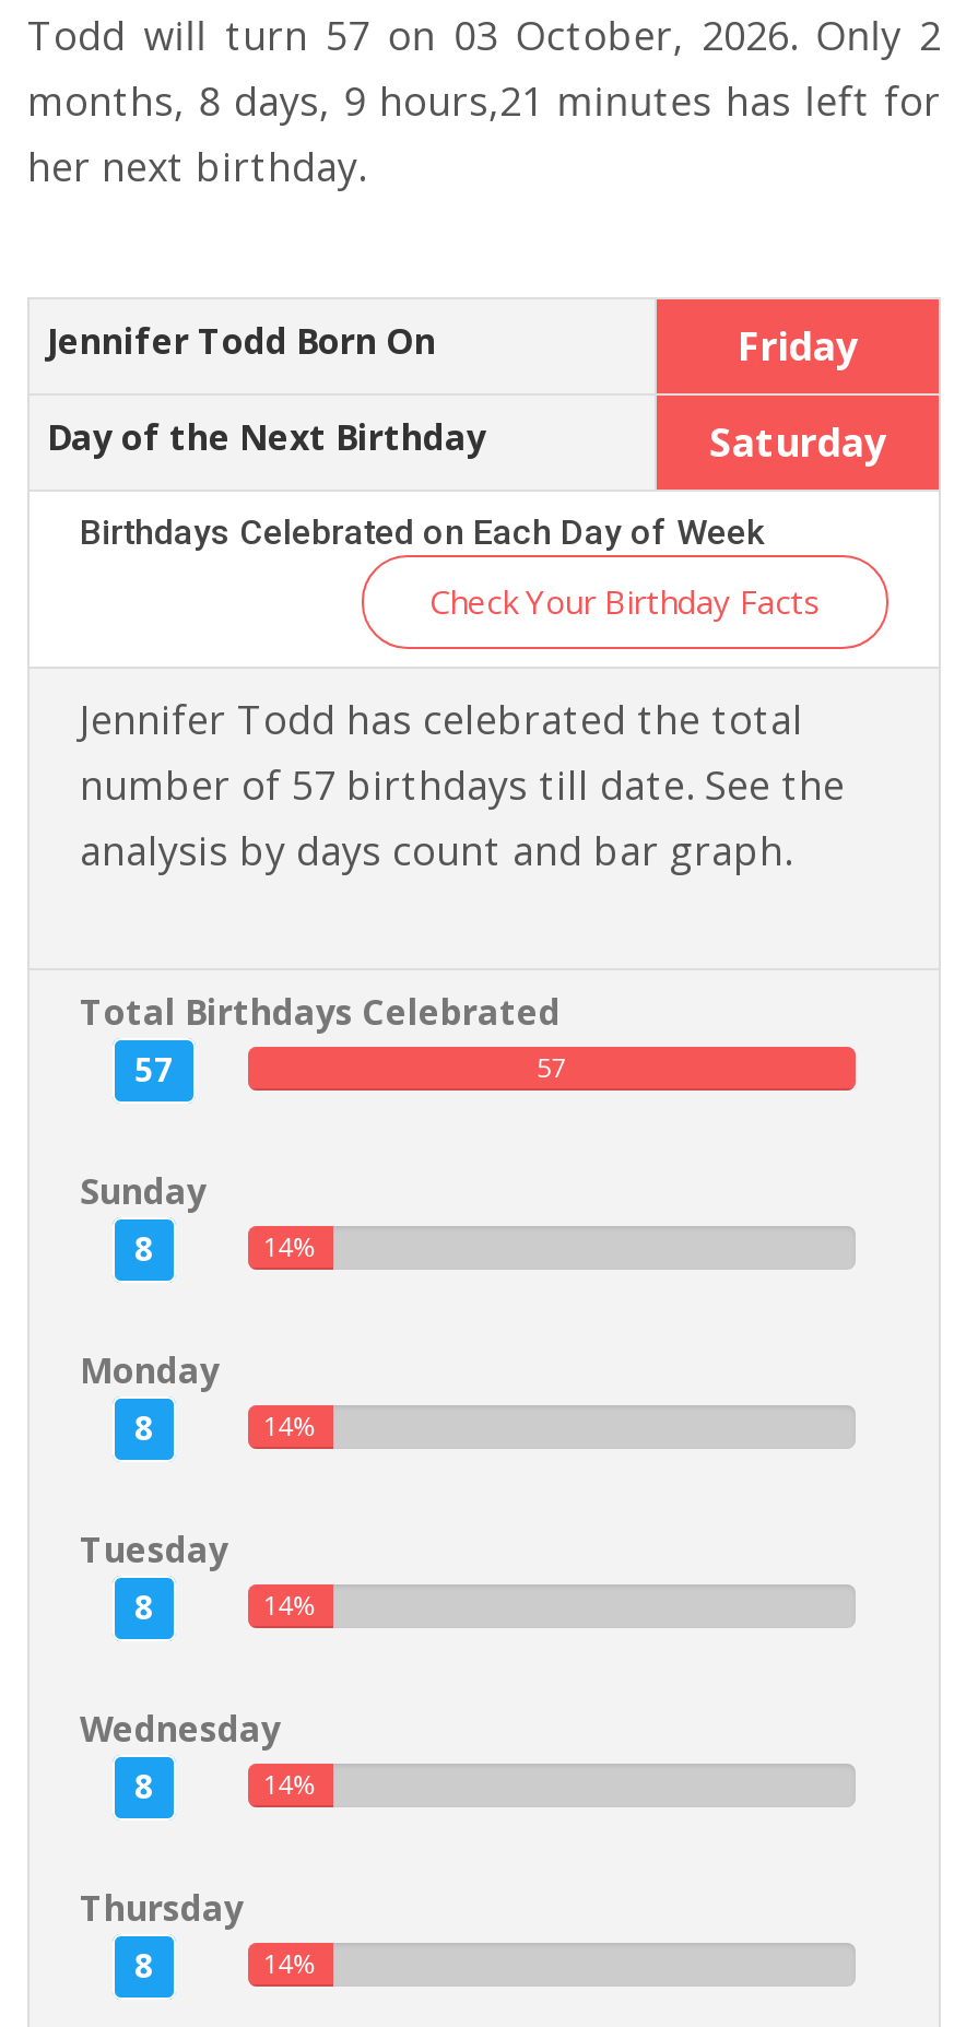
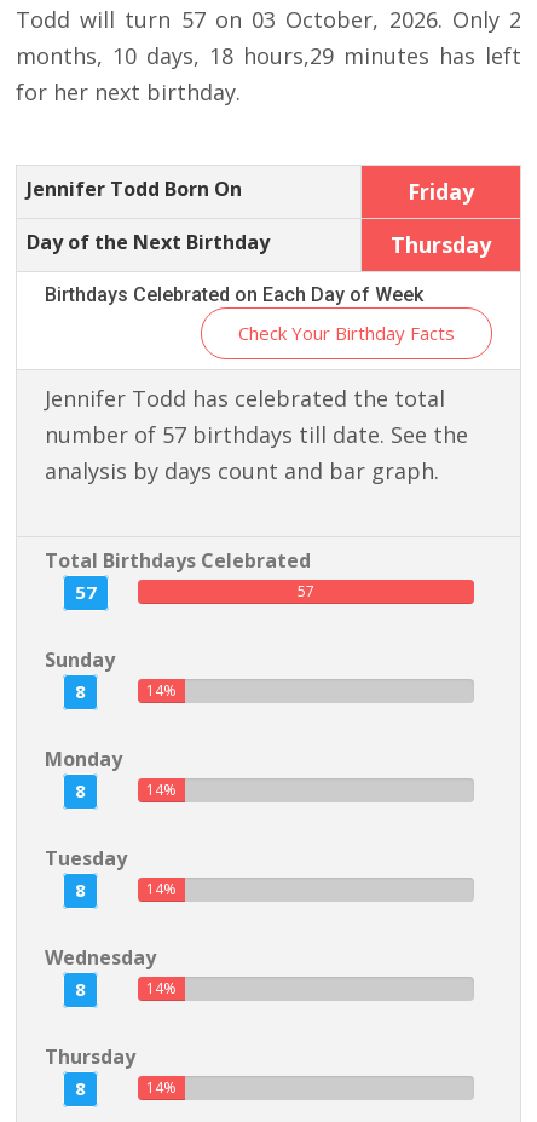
- months, 8 days, 9 hours,21 minutes has left for
- her next birthday.
+ months, 10 days, 18 hours,29 minutes has left
+ for her next birthday.

- Saturday
+ Thursday
